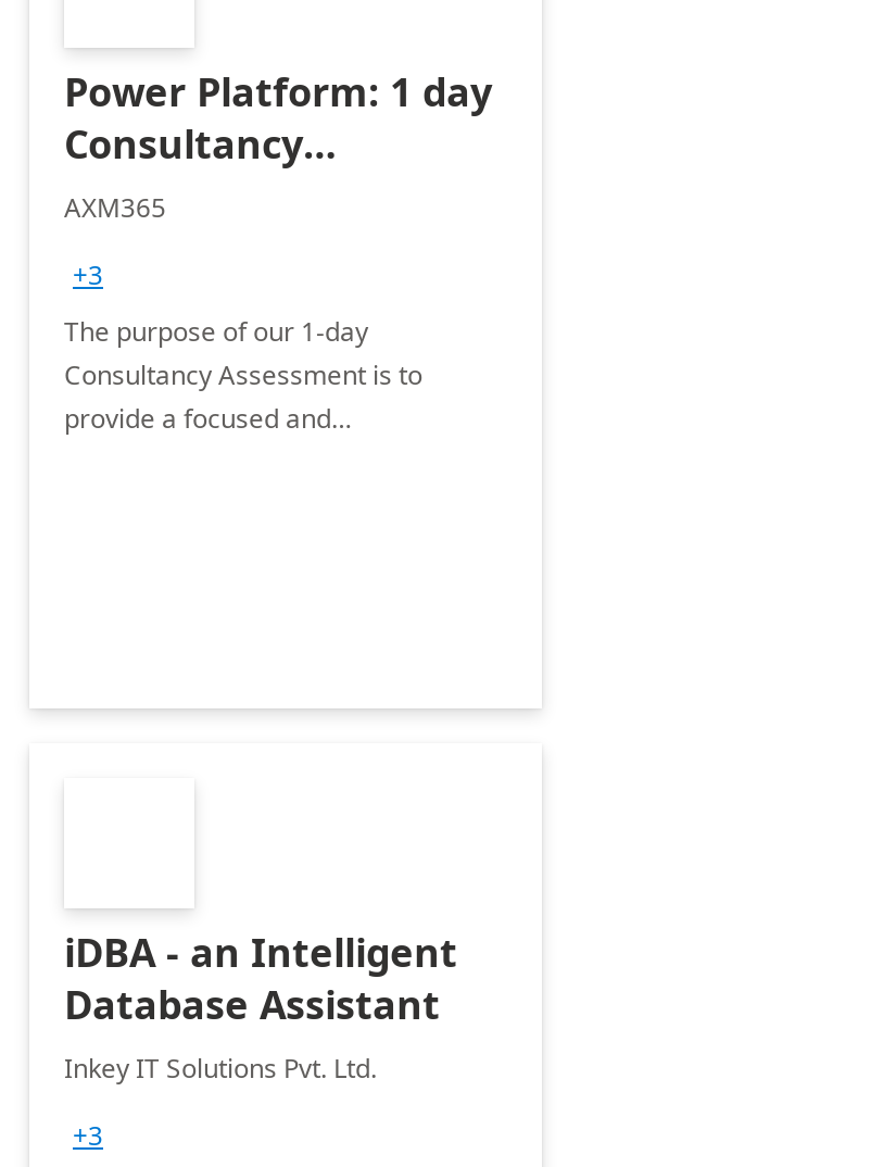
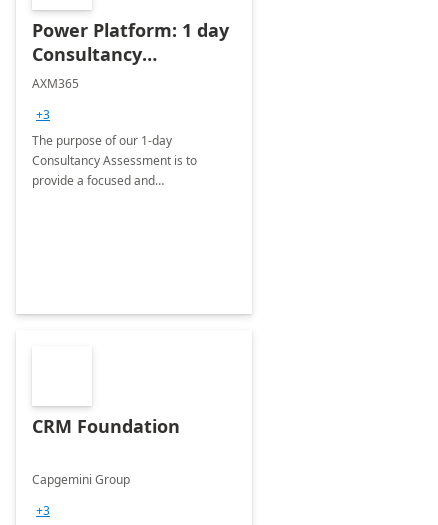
- iDBA - an Intelligent
- Database Assistant
- Inkey IT Solutions Pvt. Ltd.
+ CRM Foundation
+ Capgemini Group
